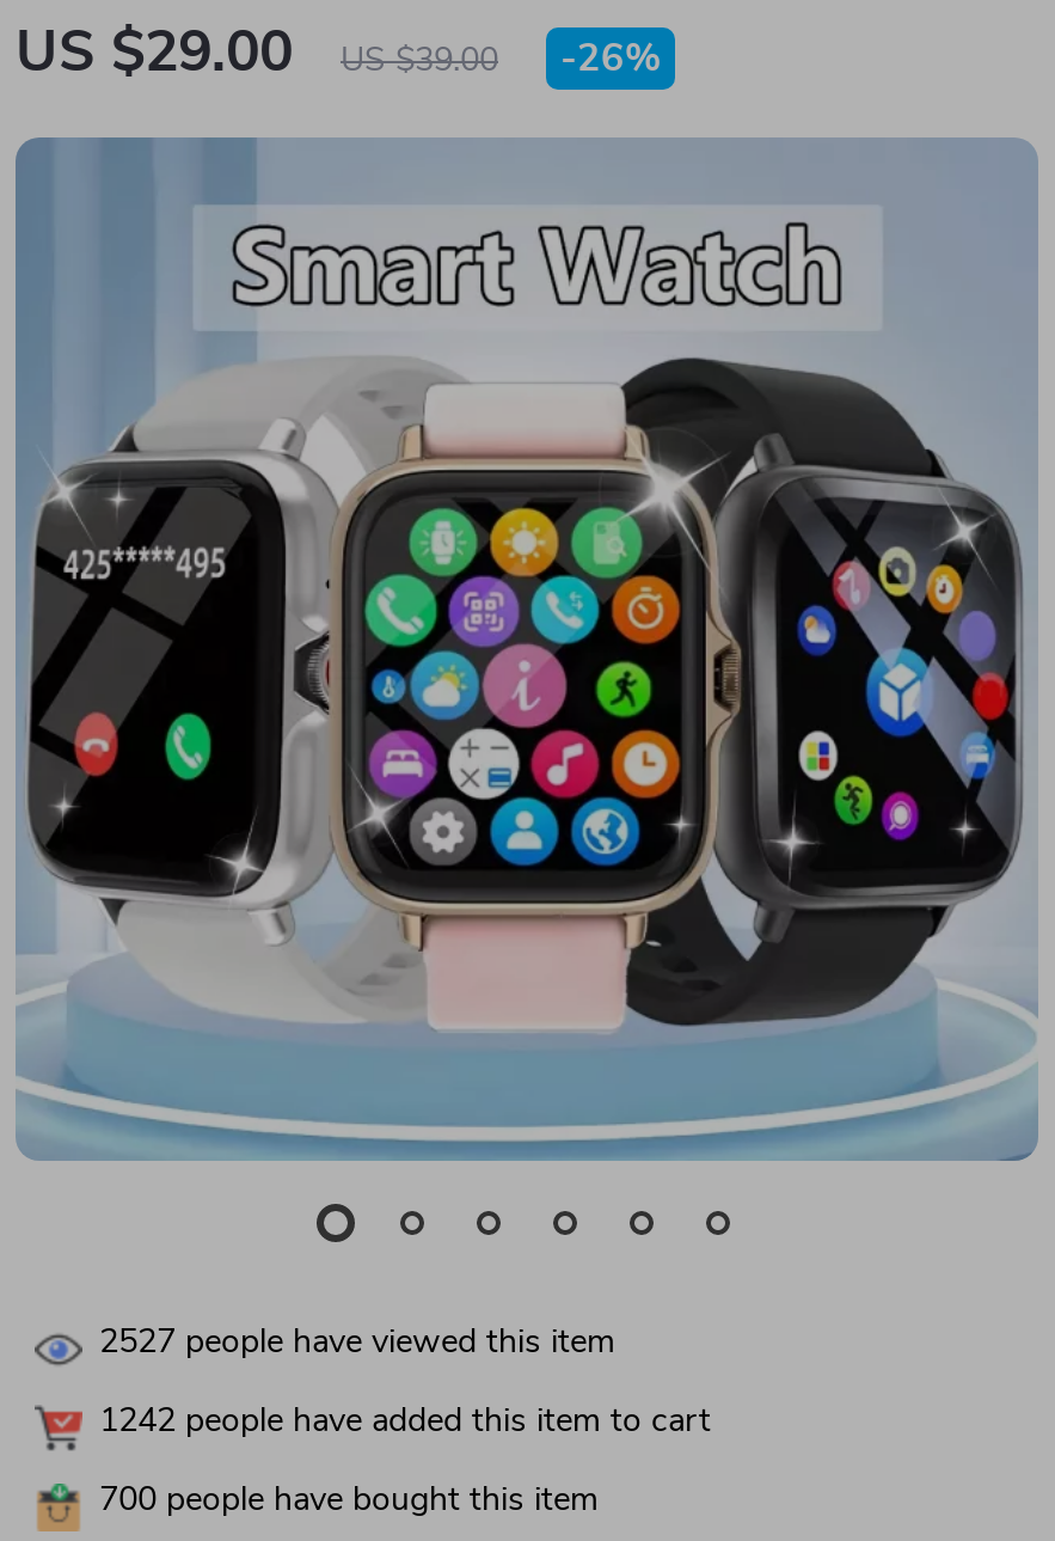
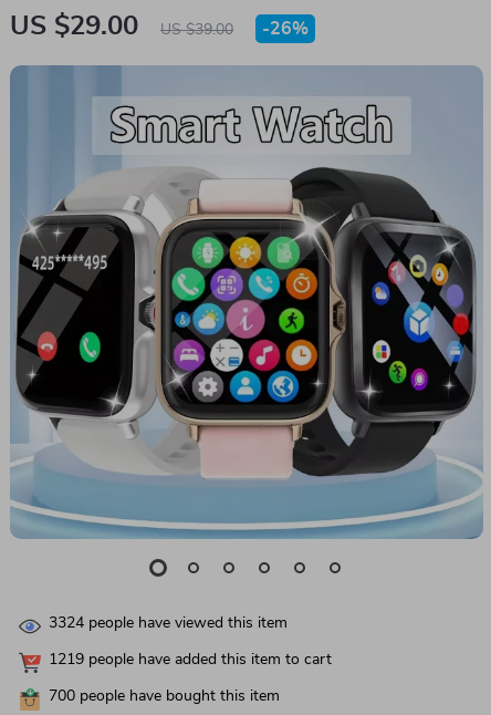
- 2527 people have viewed this item
+ 3324 people have viewed this item

- 1242 people have added this item to cart
+ 1219 people have added this item to cart
